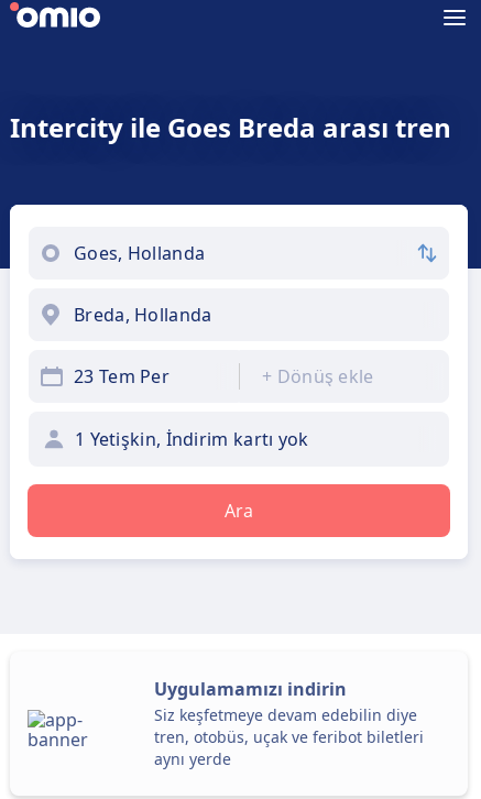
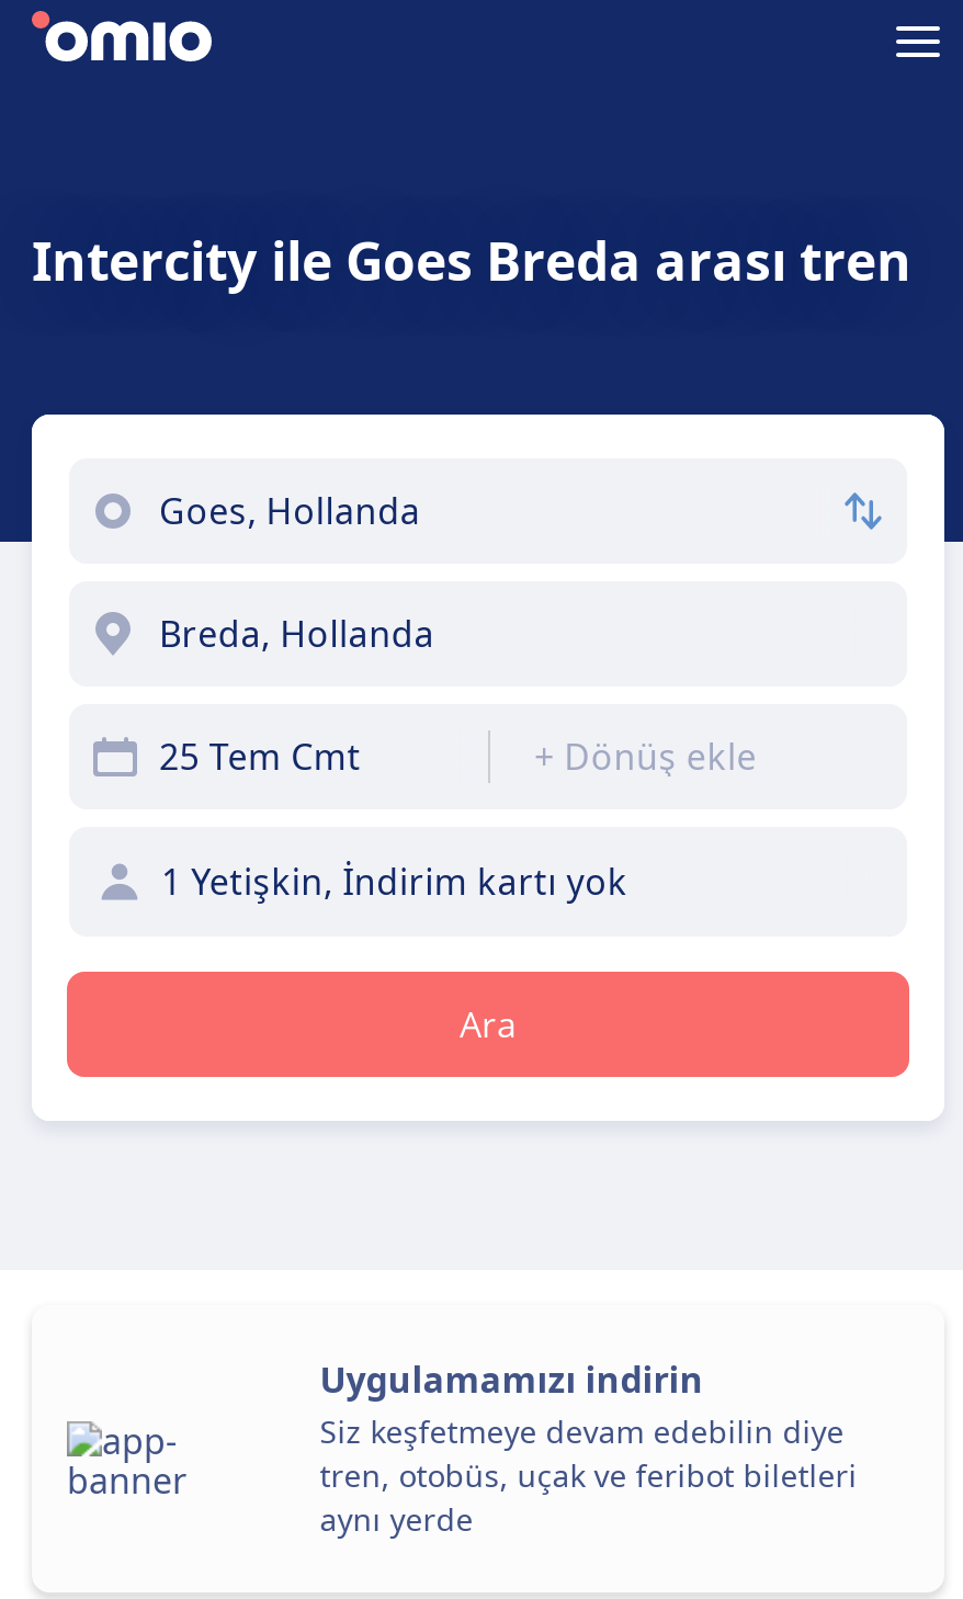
- 23 Tem Per
+ 25 Tem Cmt
